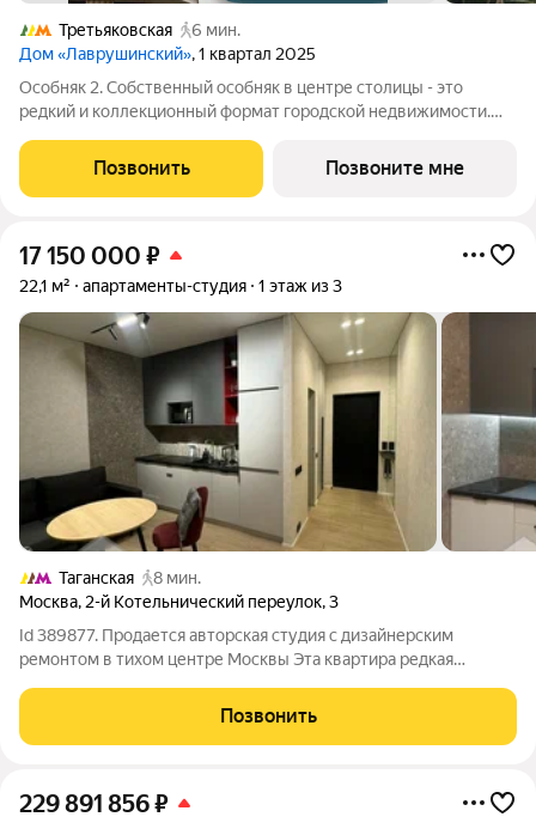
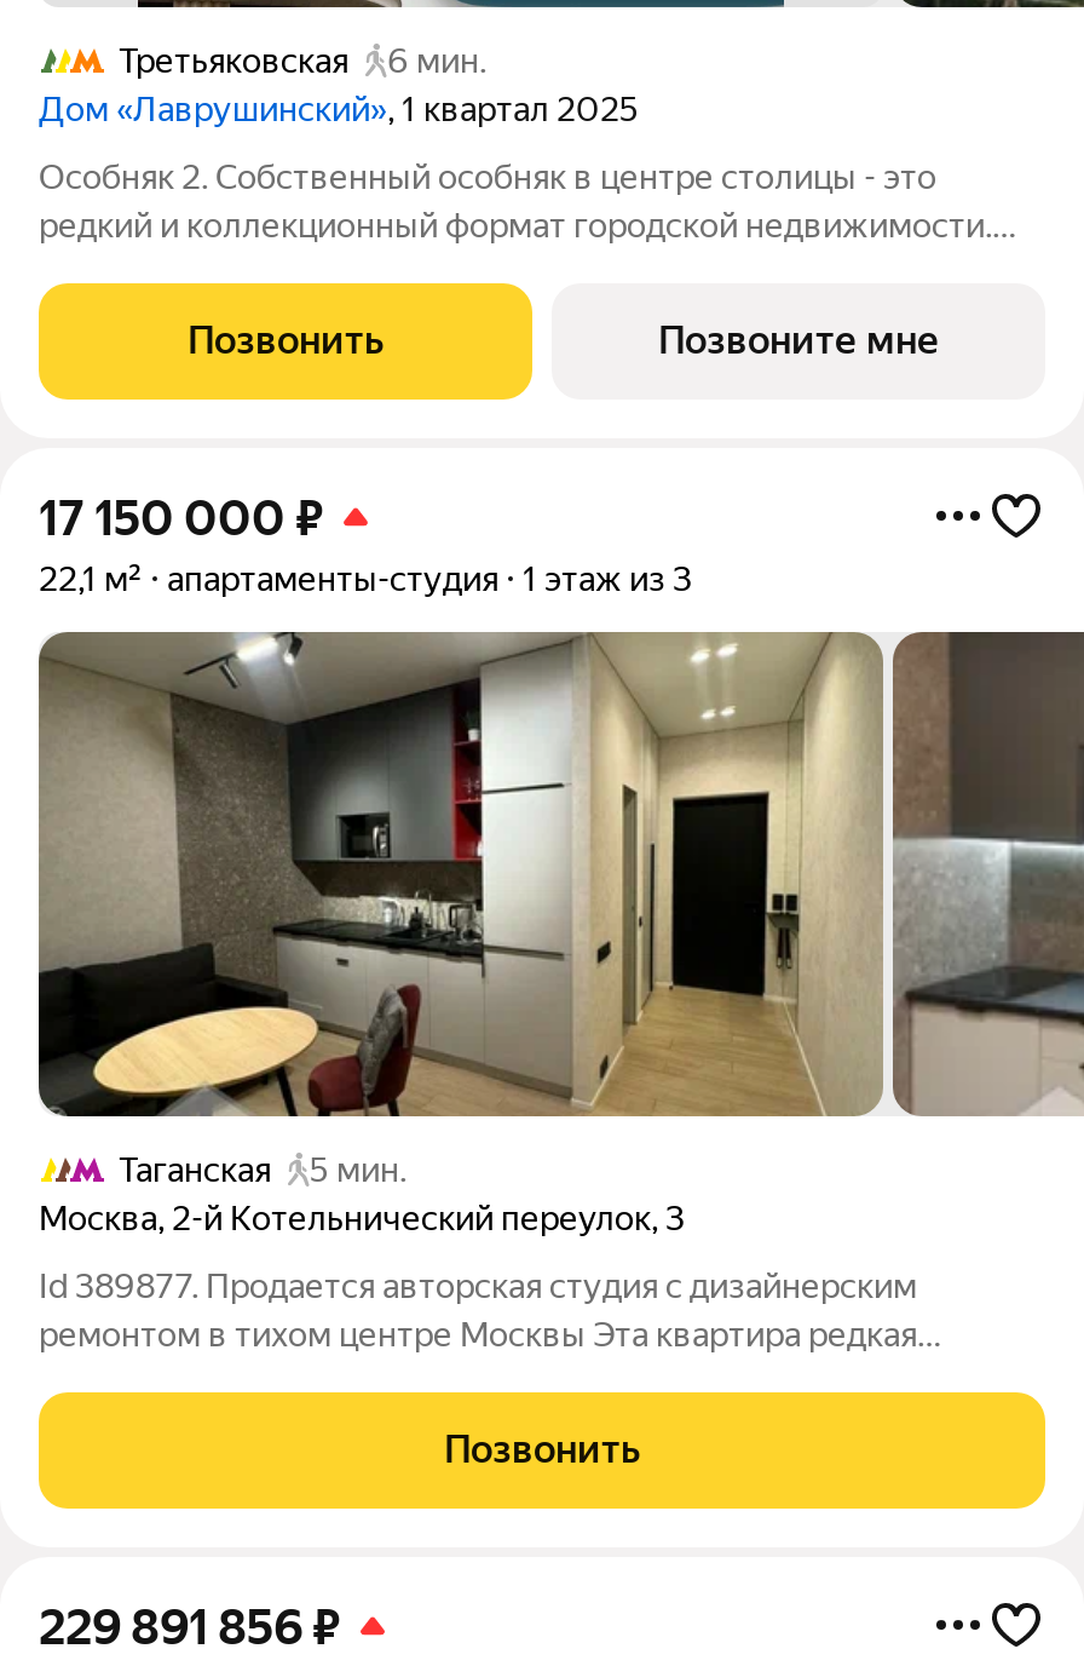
- Таганская 8 мин.
+ Таганская 5 мин.
